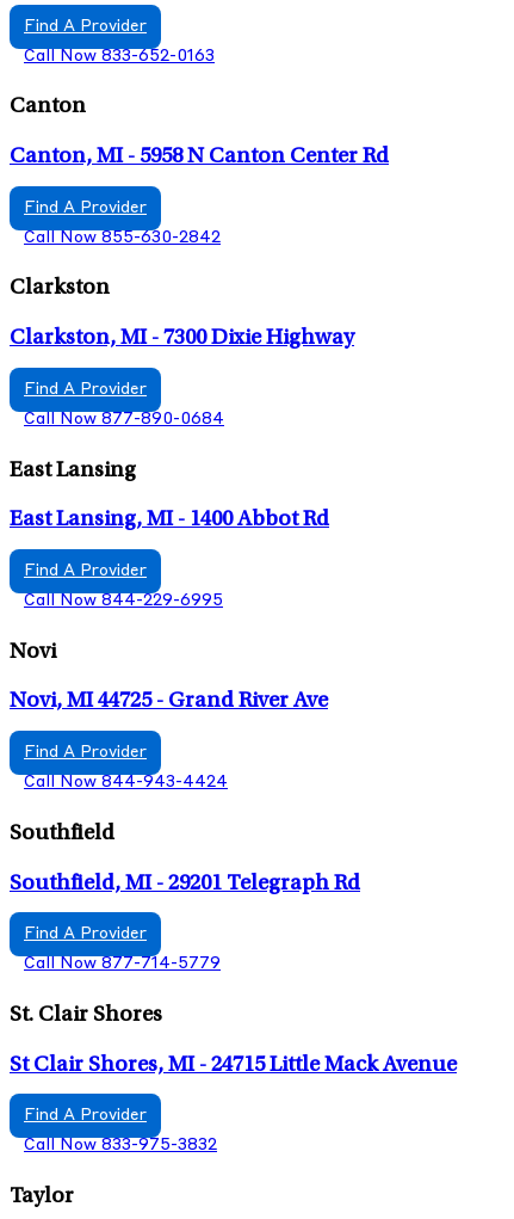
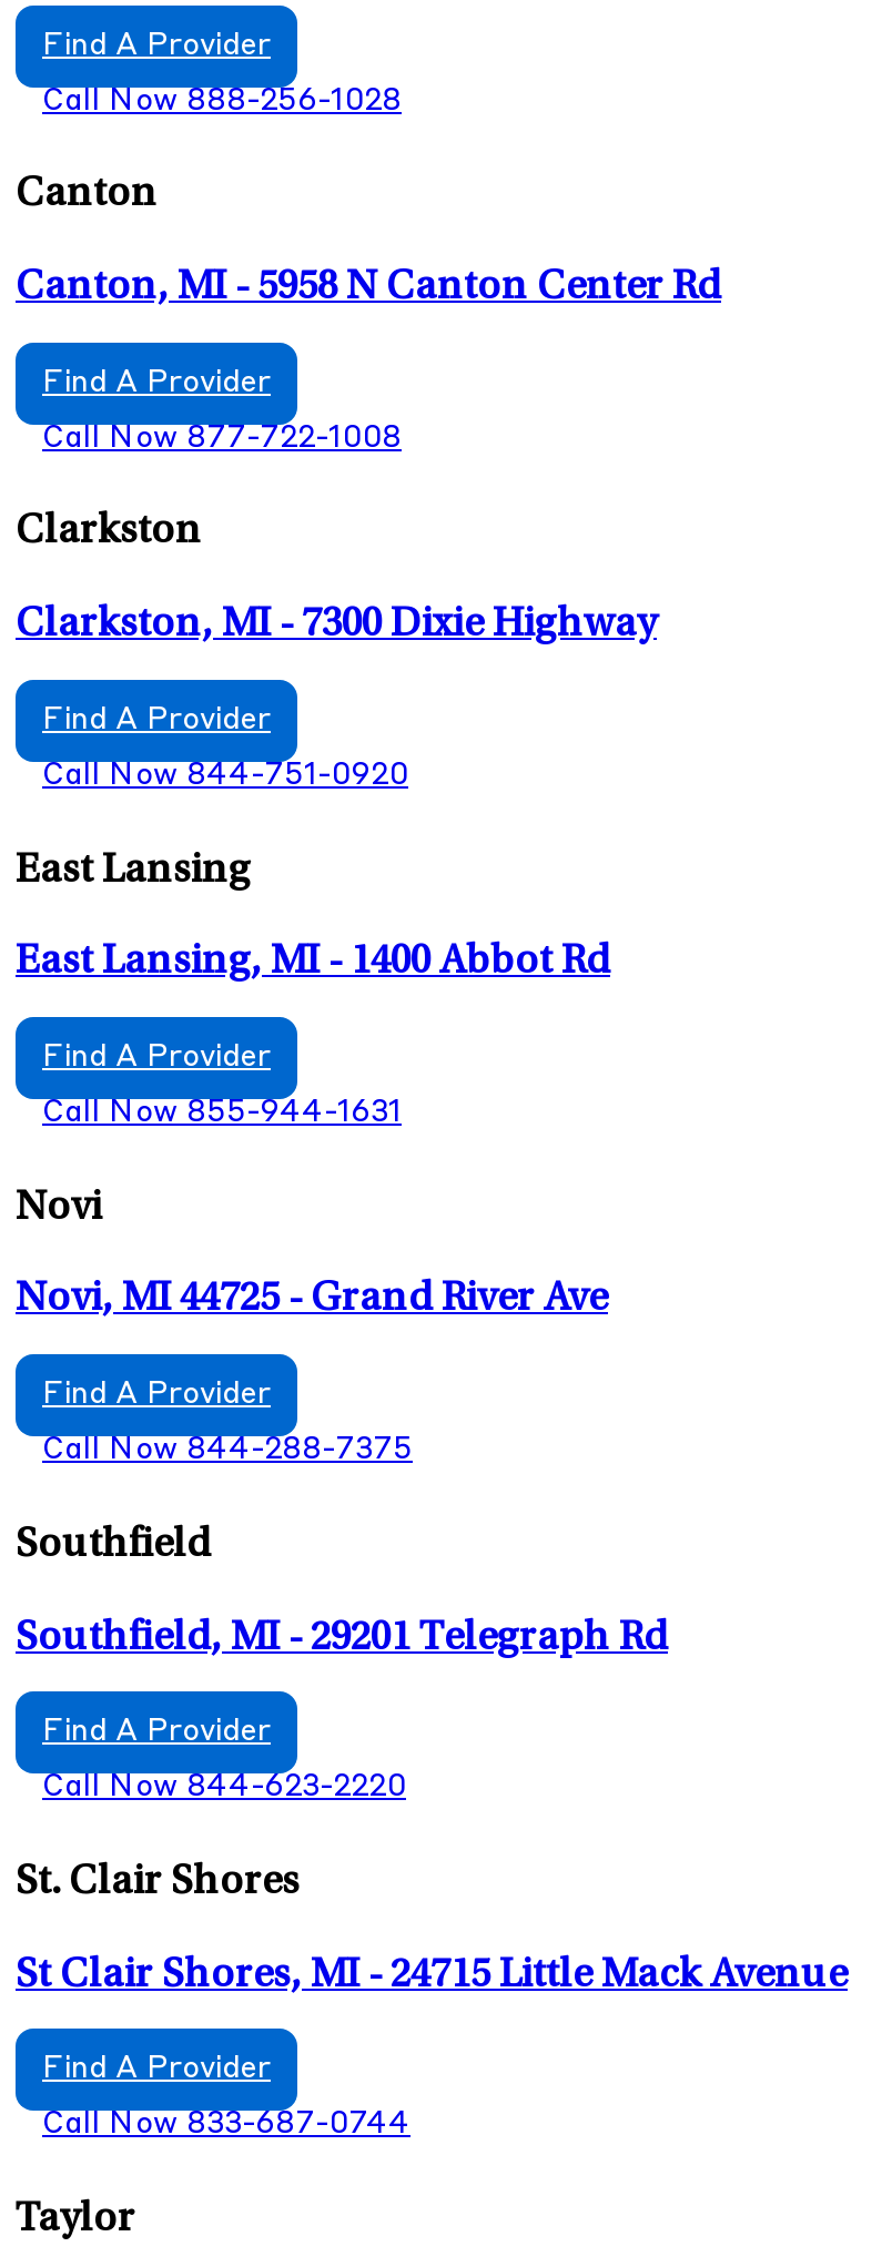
- Call Now 833-652-0163
+ Call Now 888-256-1028

- Call Now 855-630-2842
+ Call Now 877-722-1008

- Call Now 877-890-0684
+ Call Now 844-751-0920

- Call Now 844-229-6995
+ Call Now 855-944-1631

- Call Now 844-943-4424
+ Call Now 844-288-7375

- Call Now 877-714-5779
+ Call Now 844-623-2220

- Call Now 833-975-3832
+ Call Now 833-687-0744
